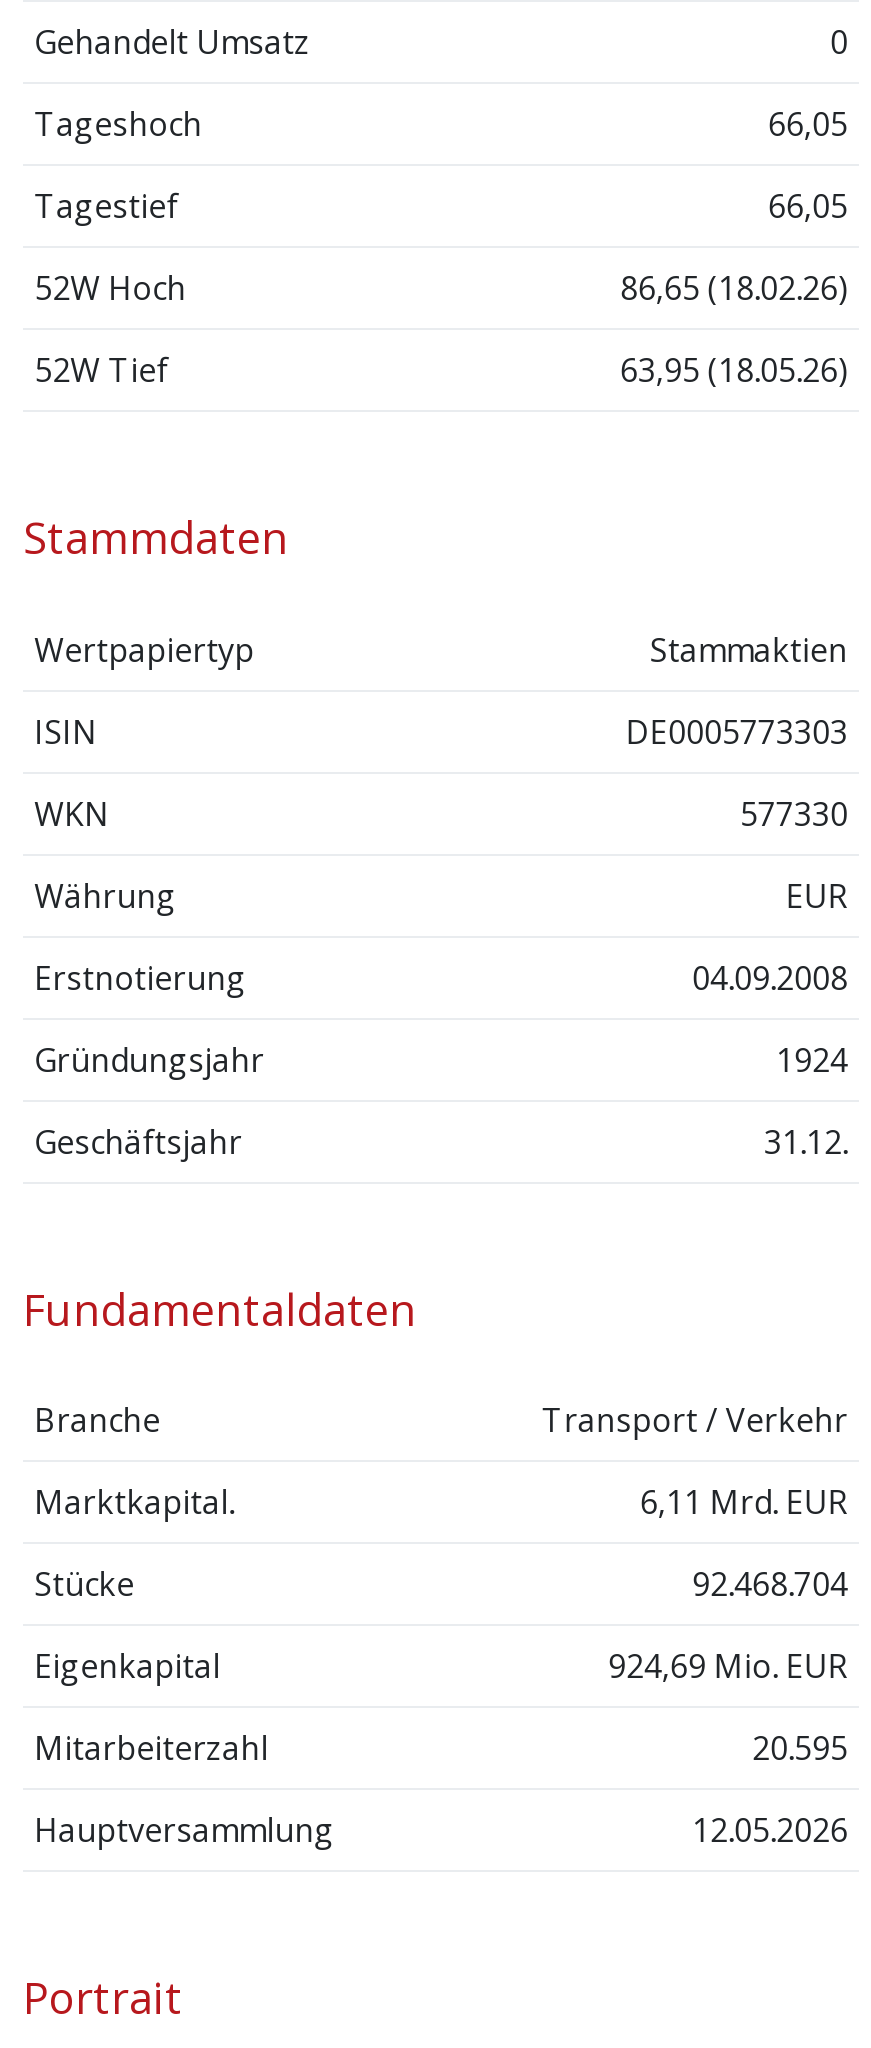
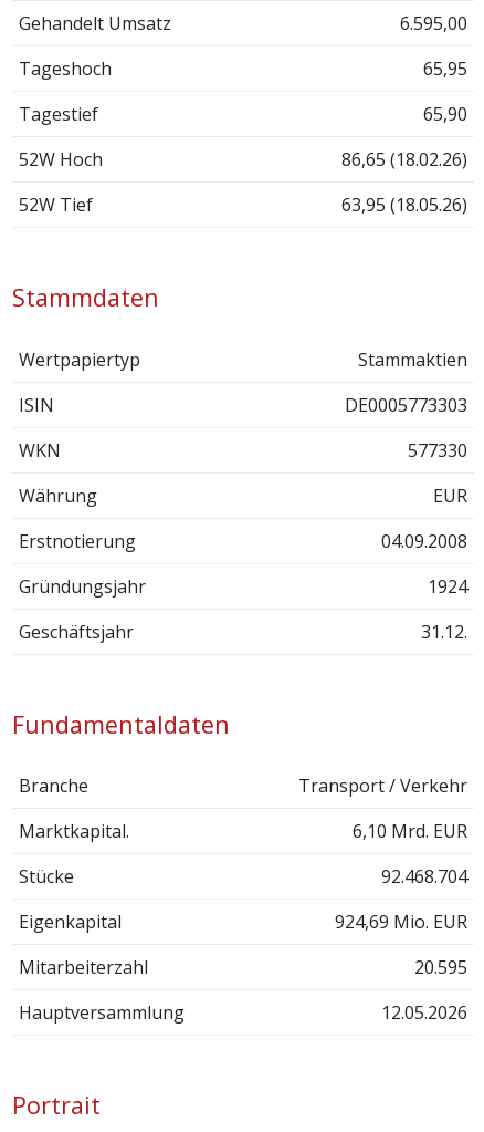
- 0
+ 6.595,00

- 66,05
+ 65,95

- 66,05
+ 65,90

- 6,11 Mrd. EUR
+ 6,10 Mrd. EUR
